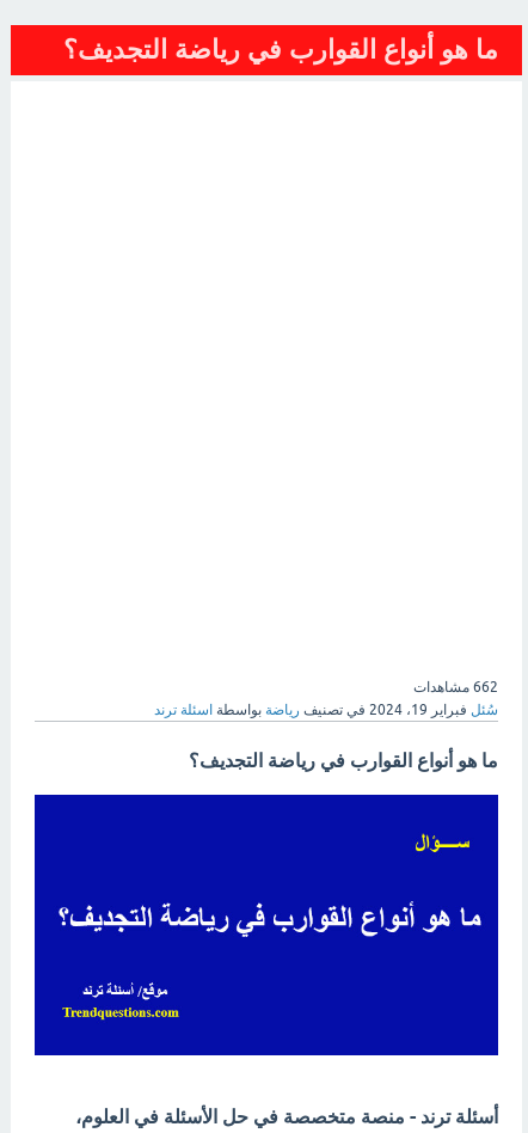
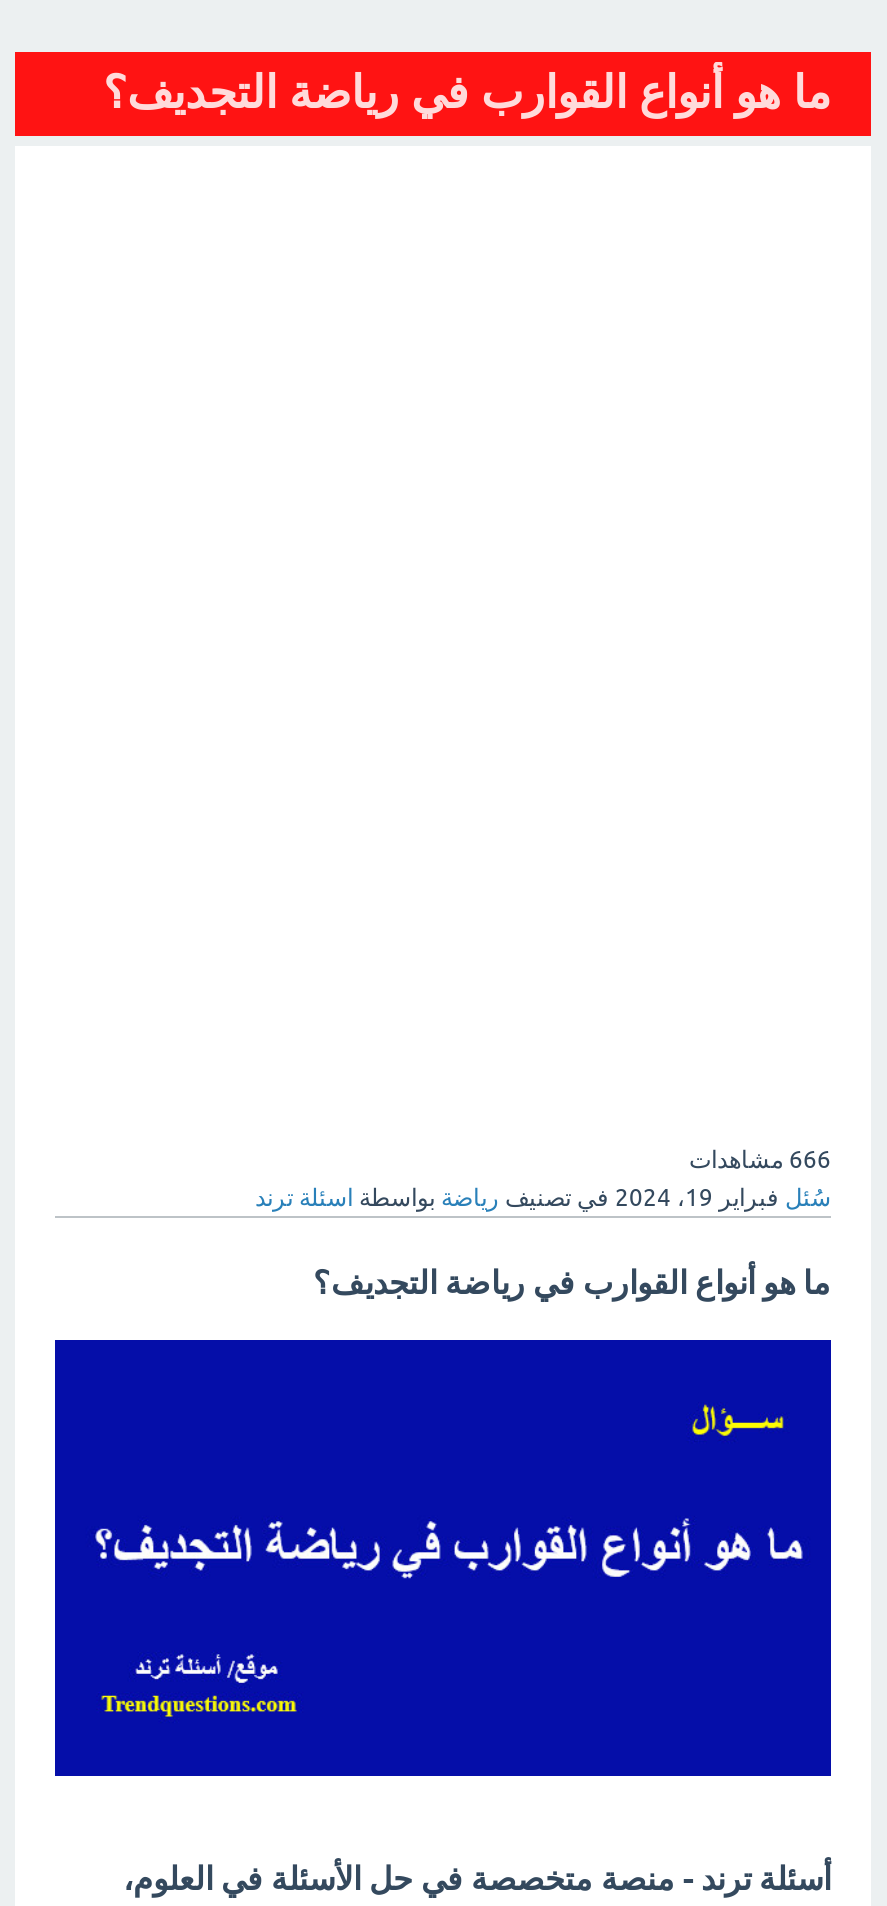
- 662 مشاهدات
+ 666 مشاهدات
